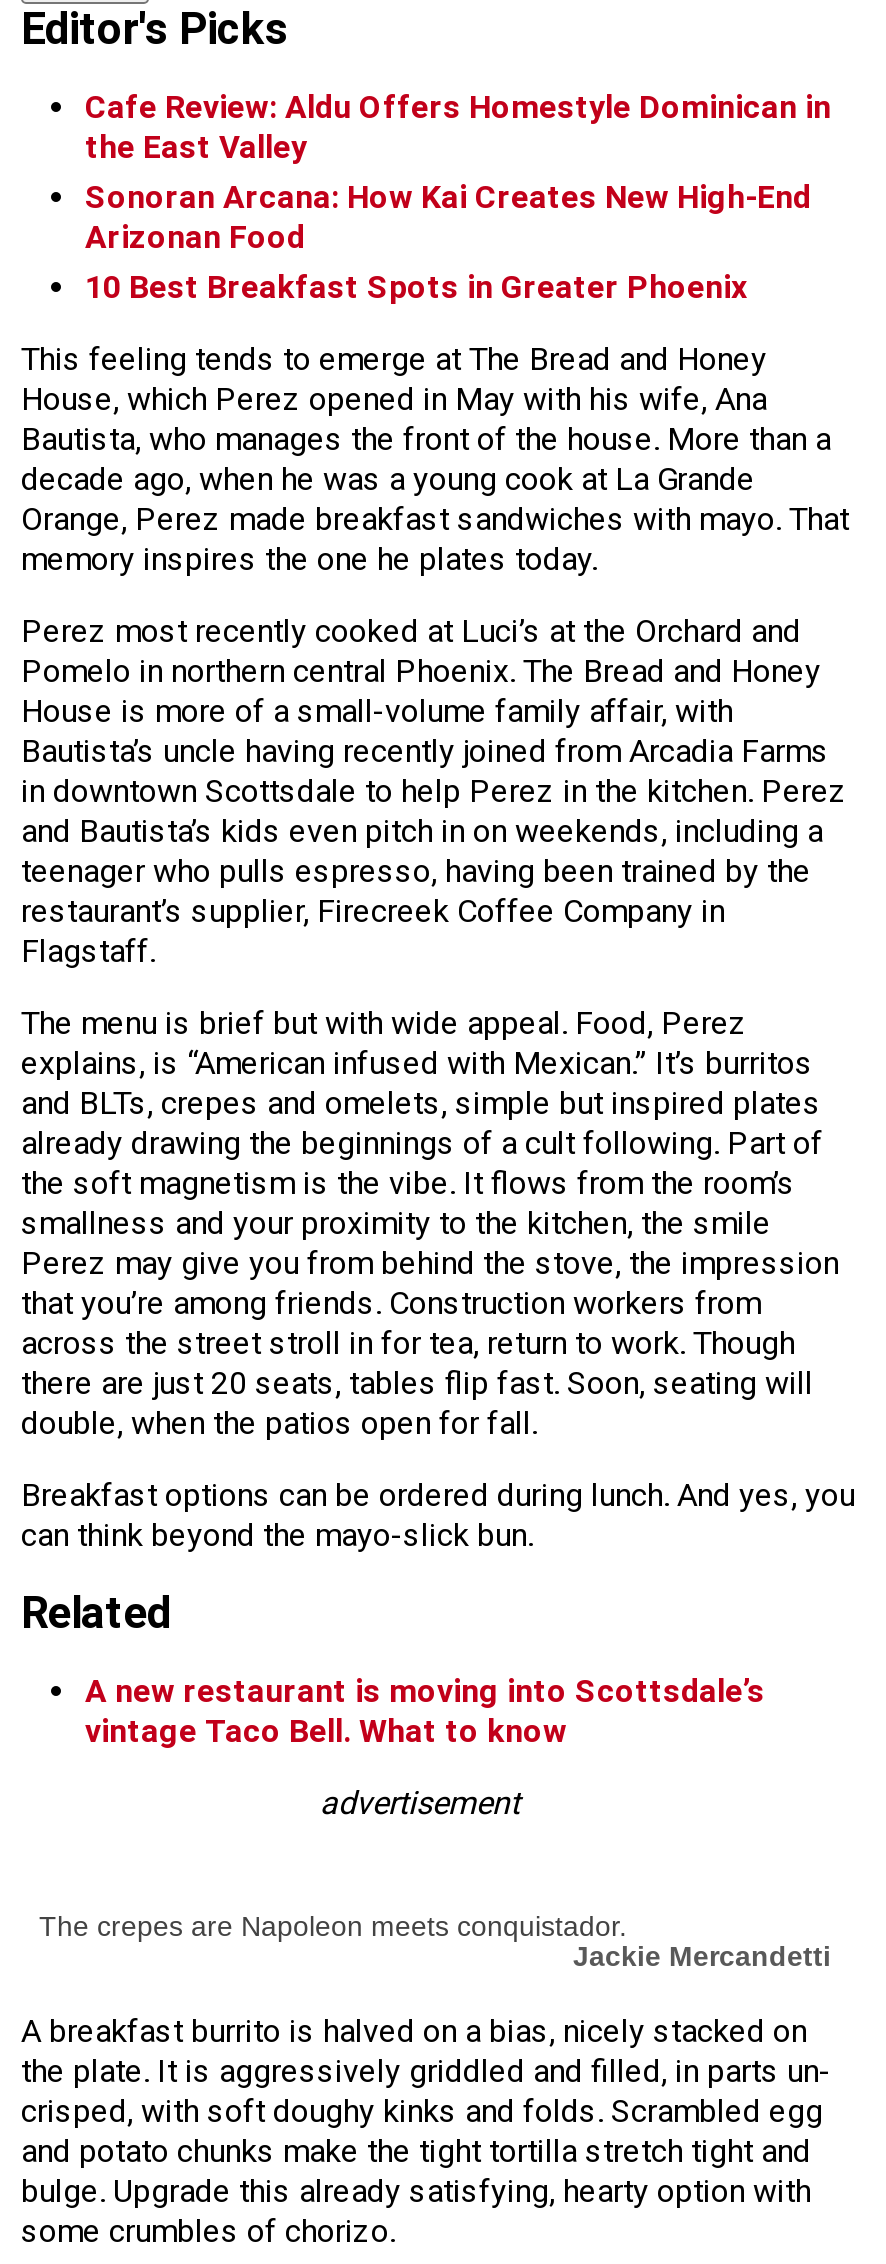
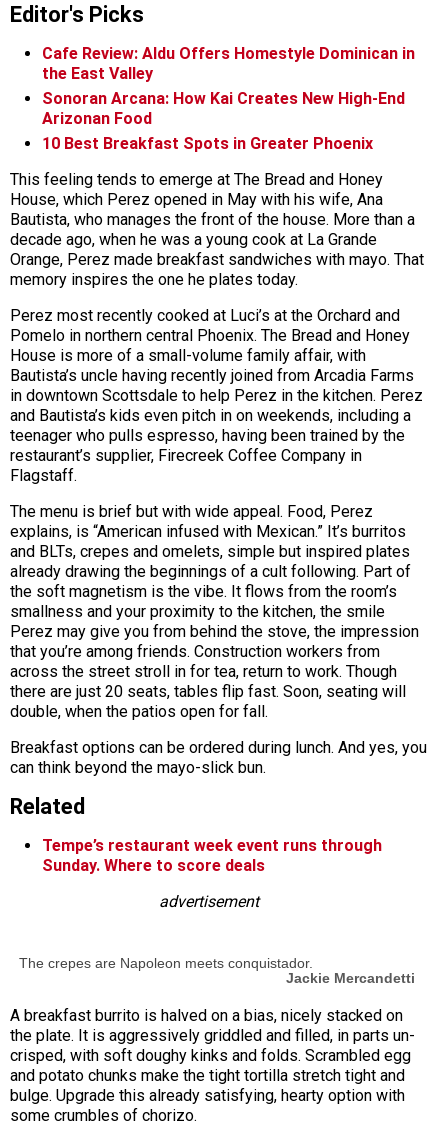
- A new restaurant is moving into Scottsdale’s
- vintage Taco Bell. What to know
+ Tempe’s restaurant week event runs through
+ Sunday. Where to score deals
